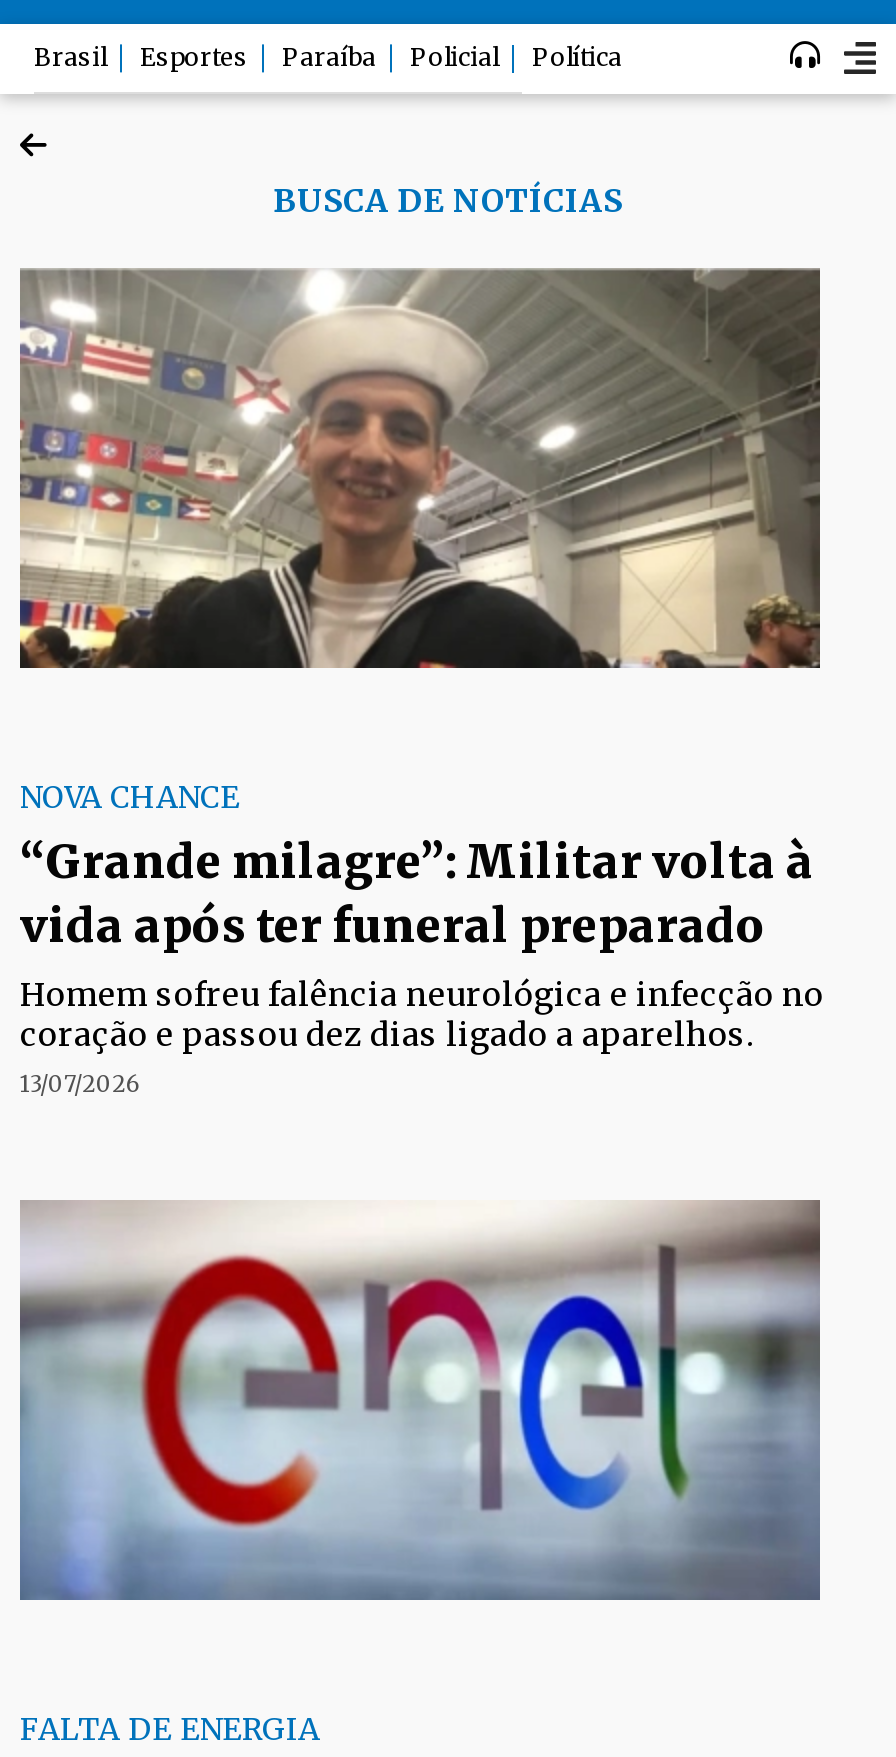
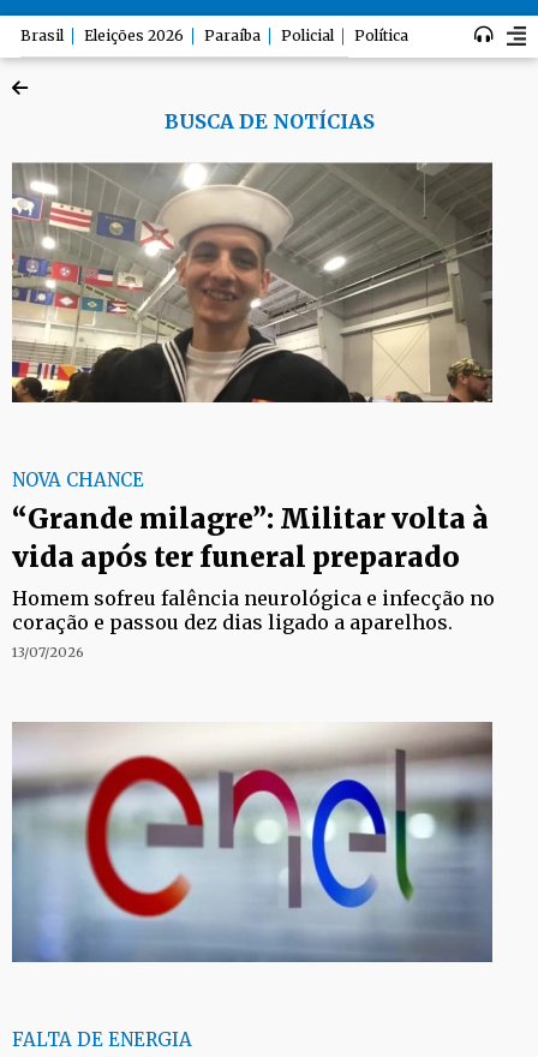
- Esportes
+ Eleições 2026
